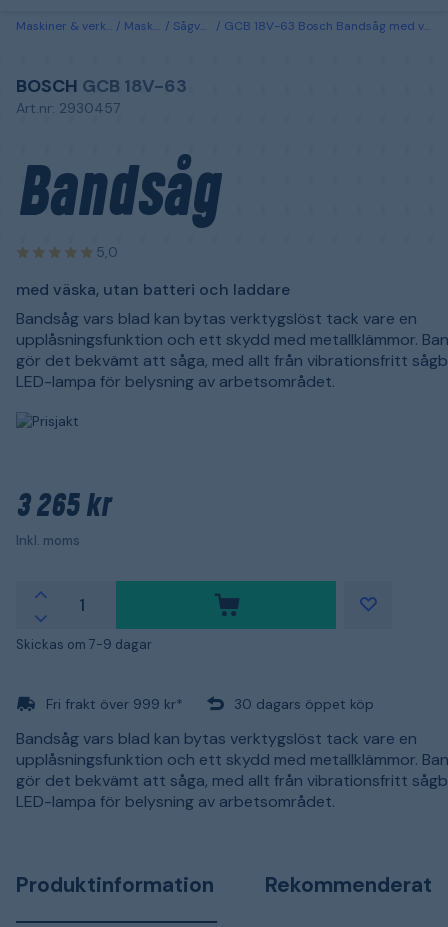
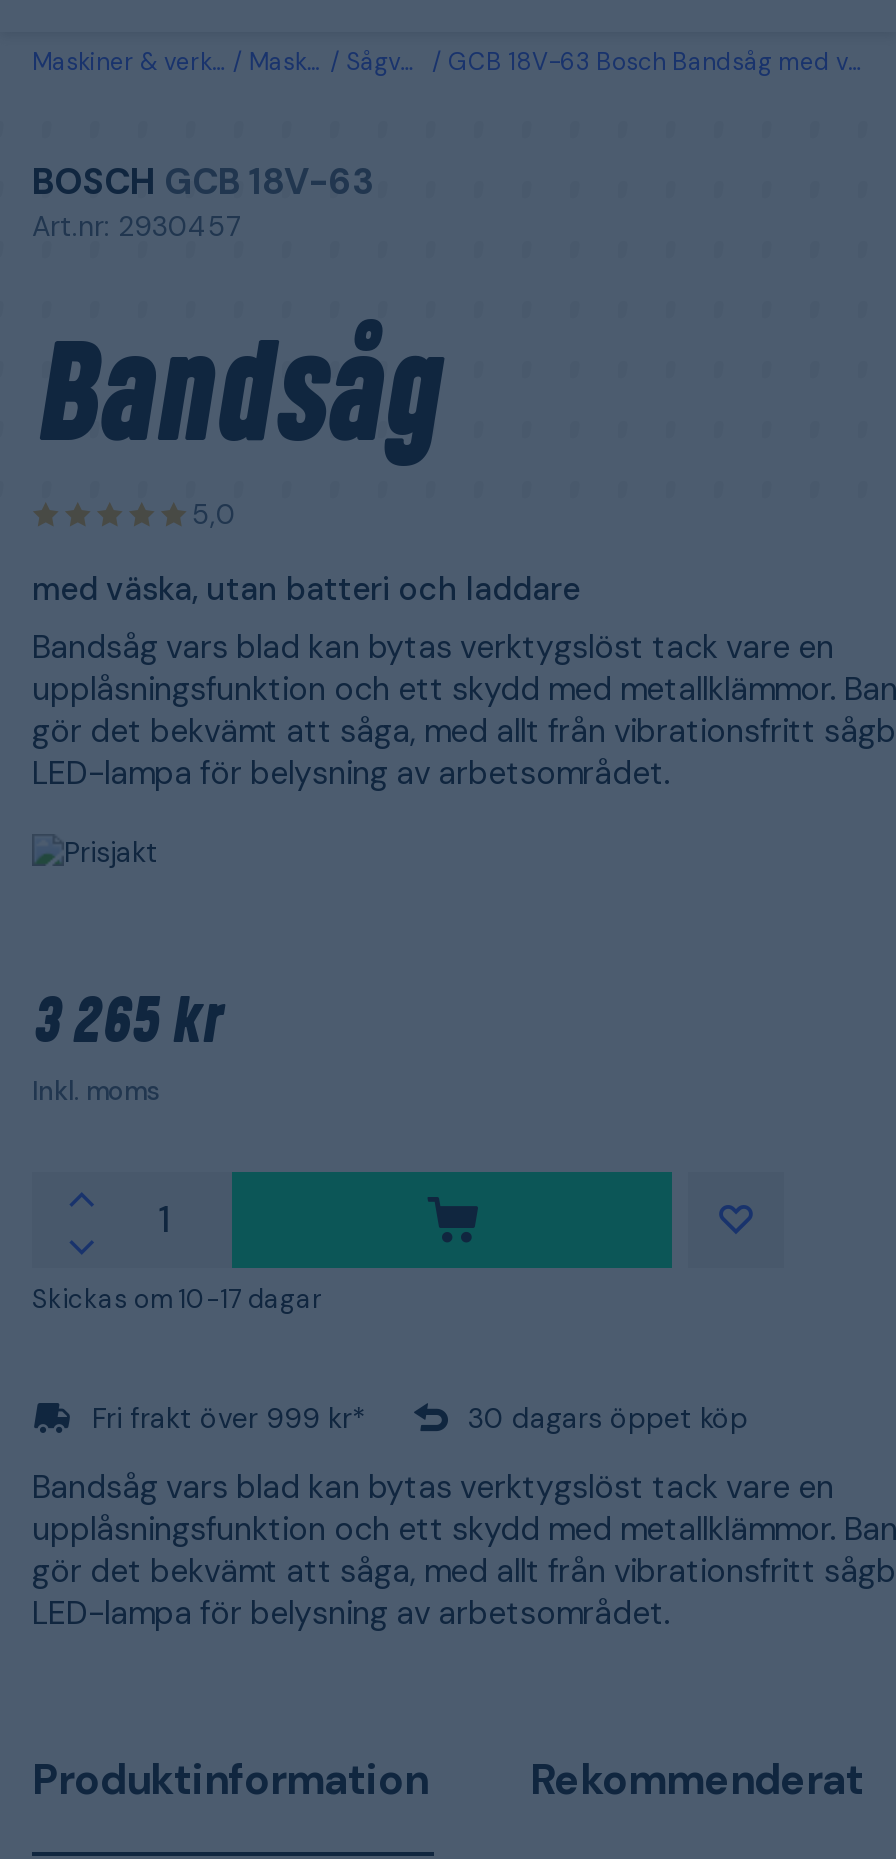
- Skickas om 7-9 dagar
+ Skickas om 10-17 dagar
